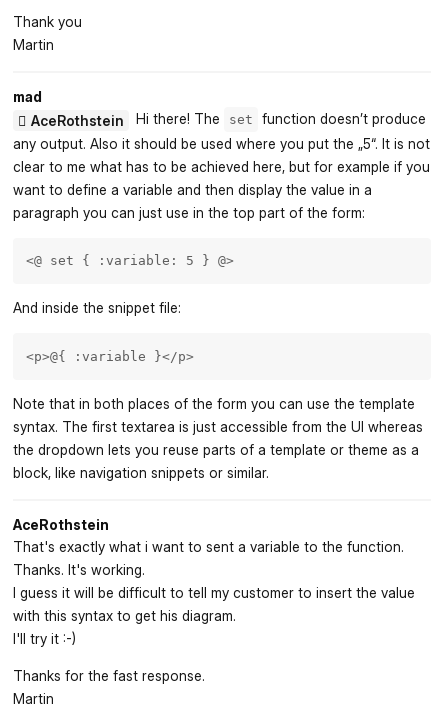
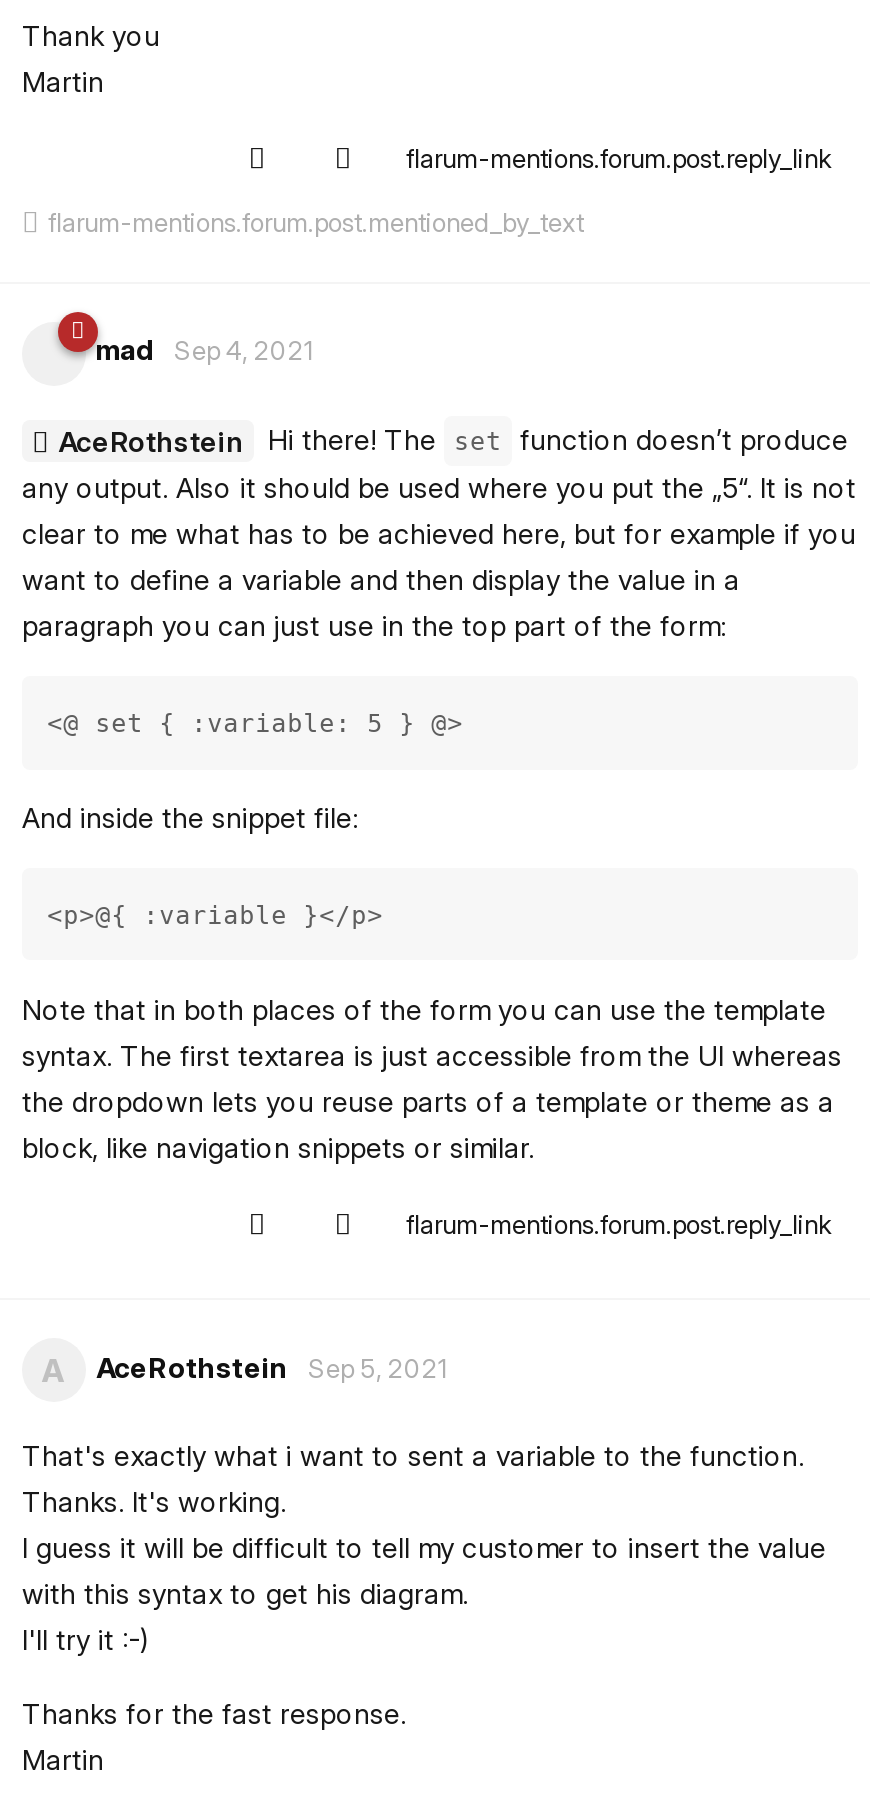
+ flarum-mentions.forum.post.reply_link
+ flarum-mentions.forum.post.mentioned_by_text

+ Sep 4, 2021

+ flarum-mentions.forum.post.reply_link

+ A

+ Sep 5, 2021
